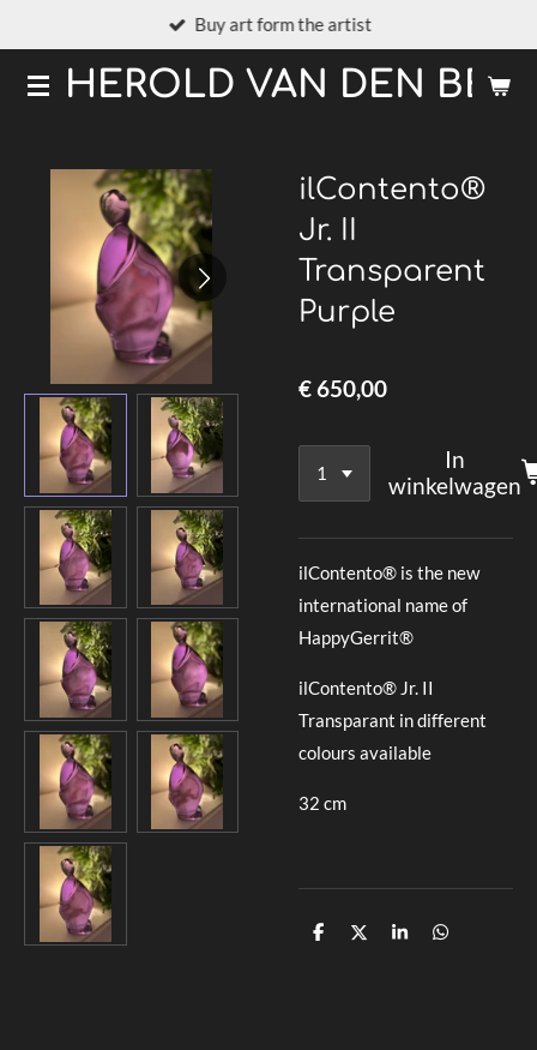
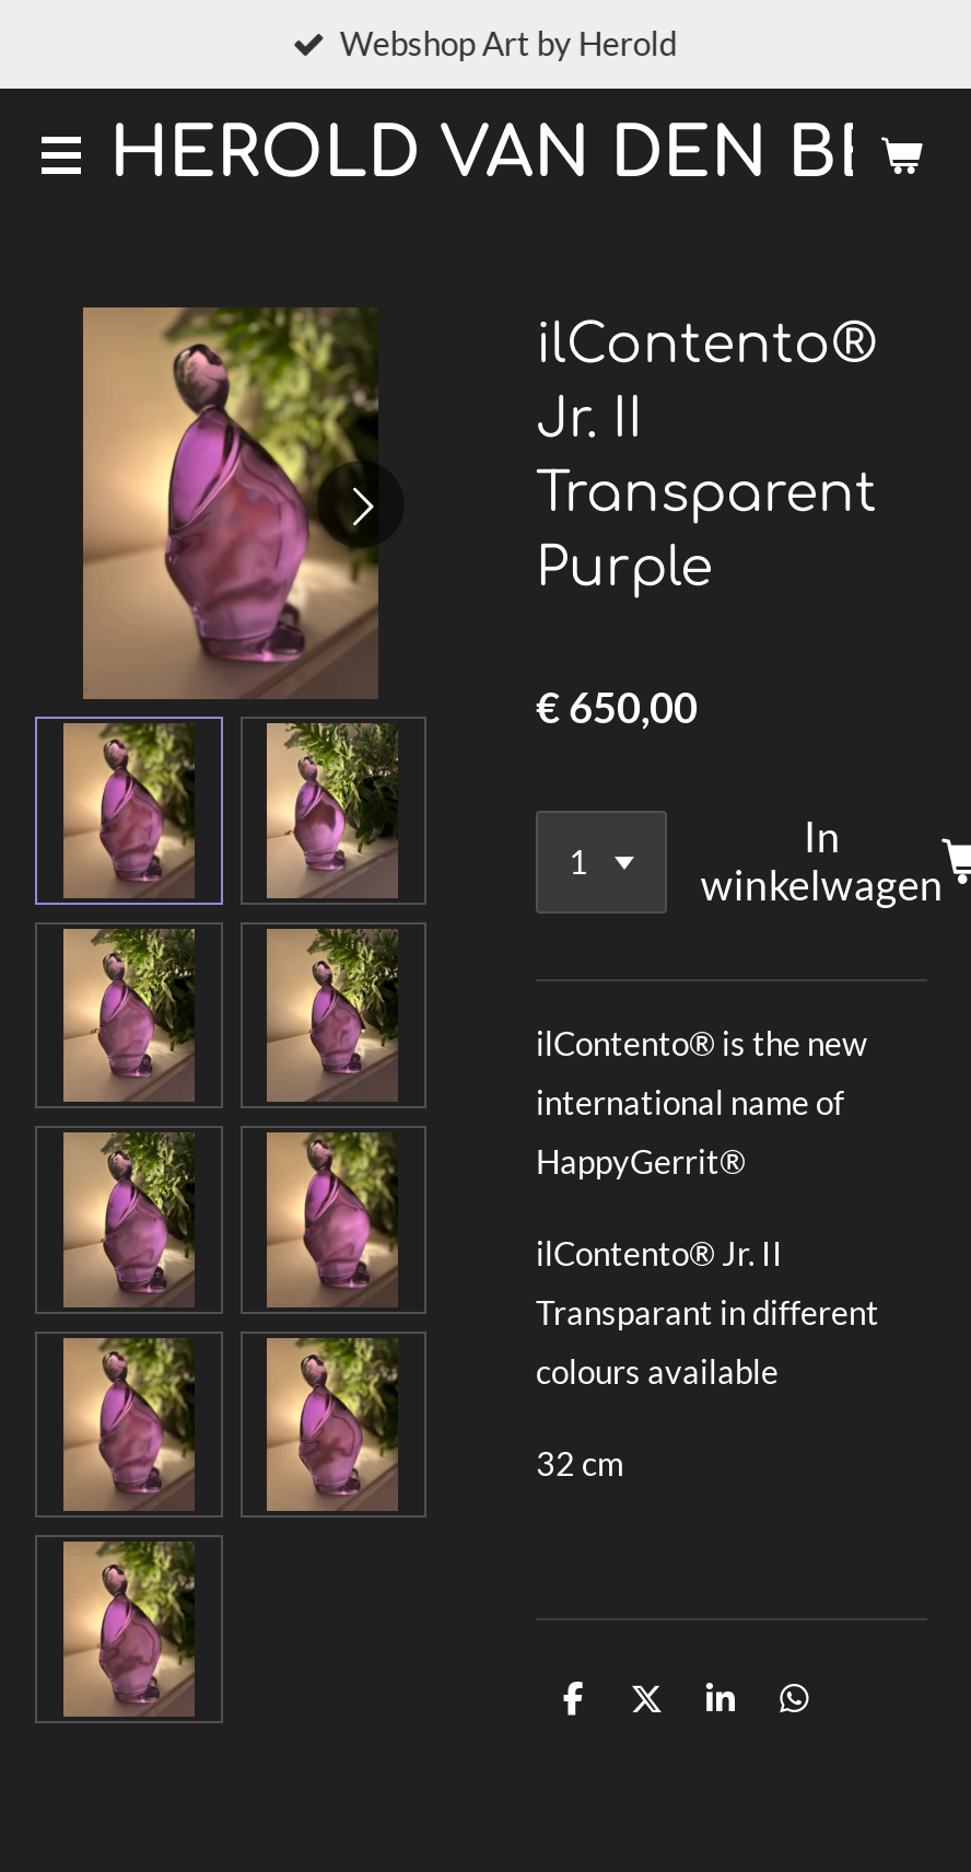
- Buy art form the artist
+ Webshop Art by Herold
